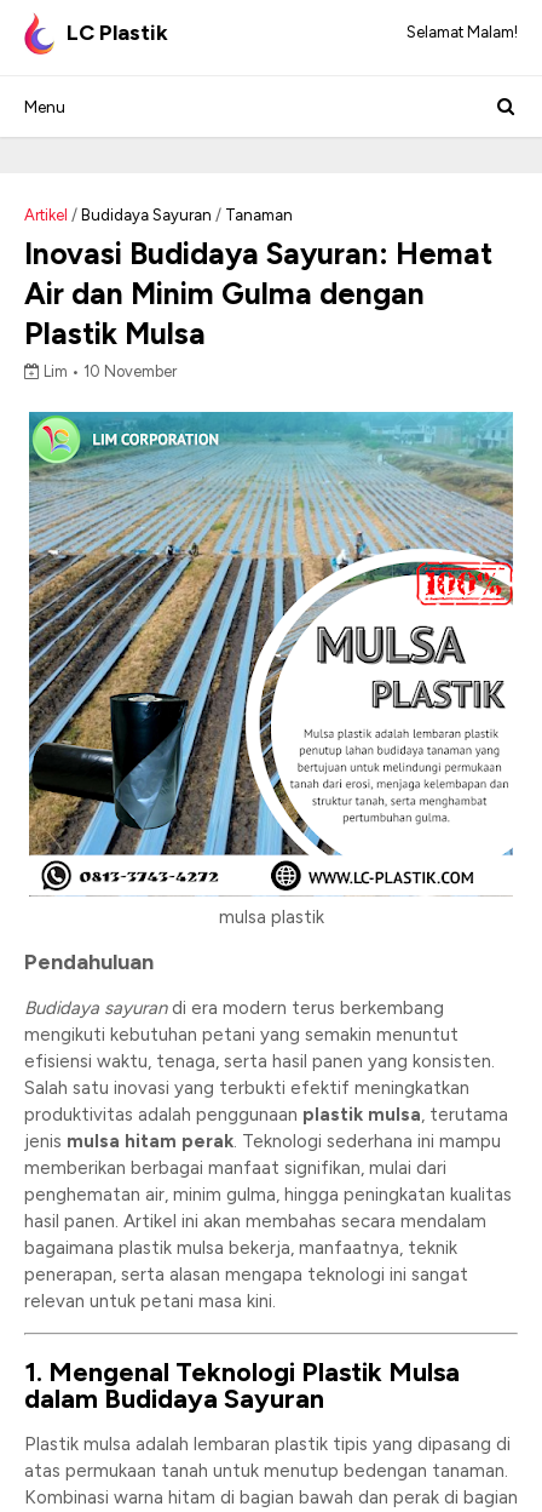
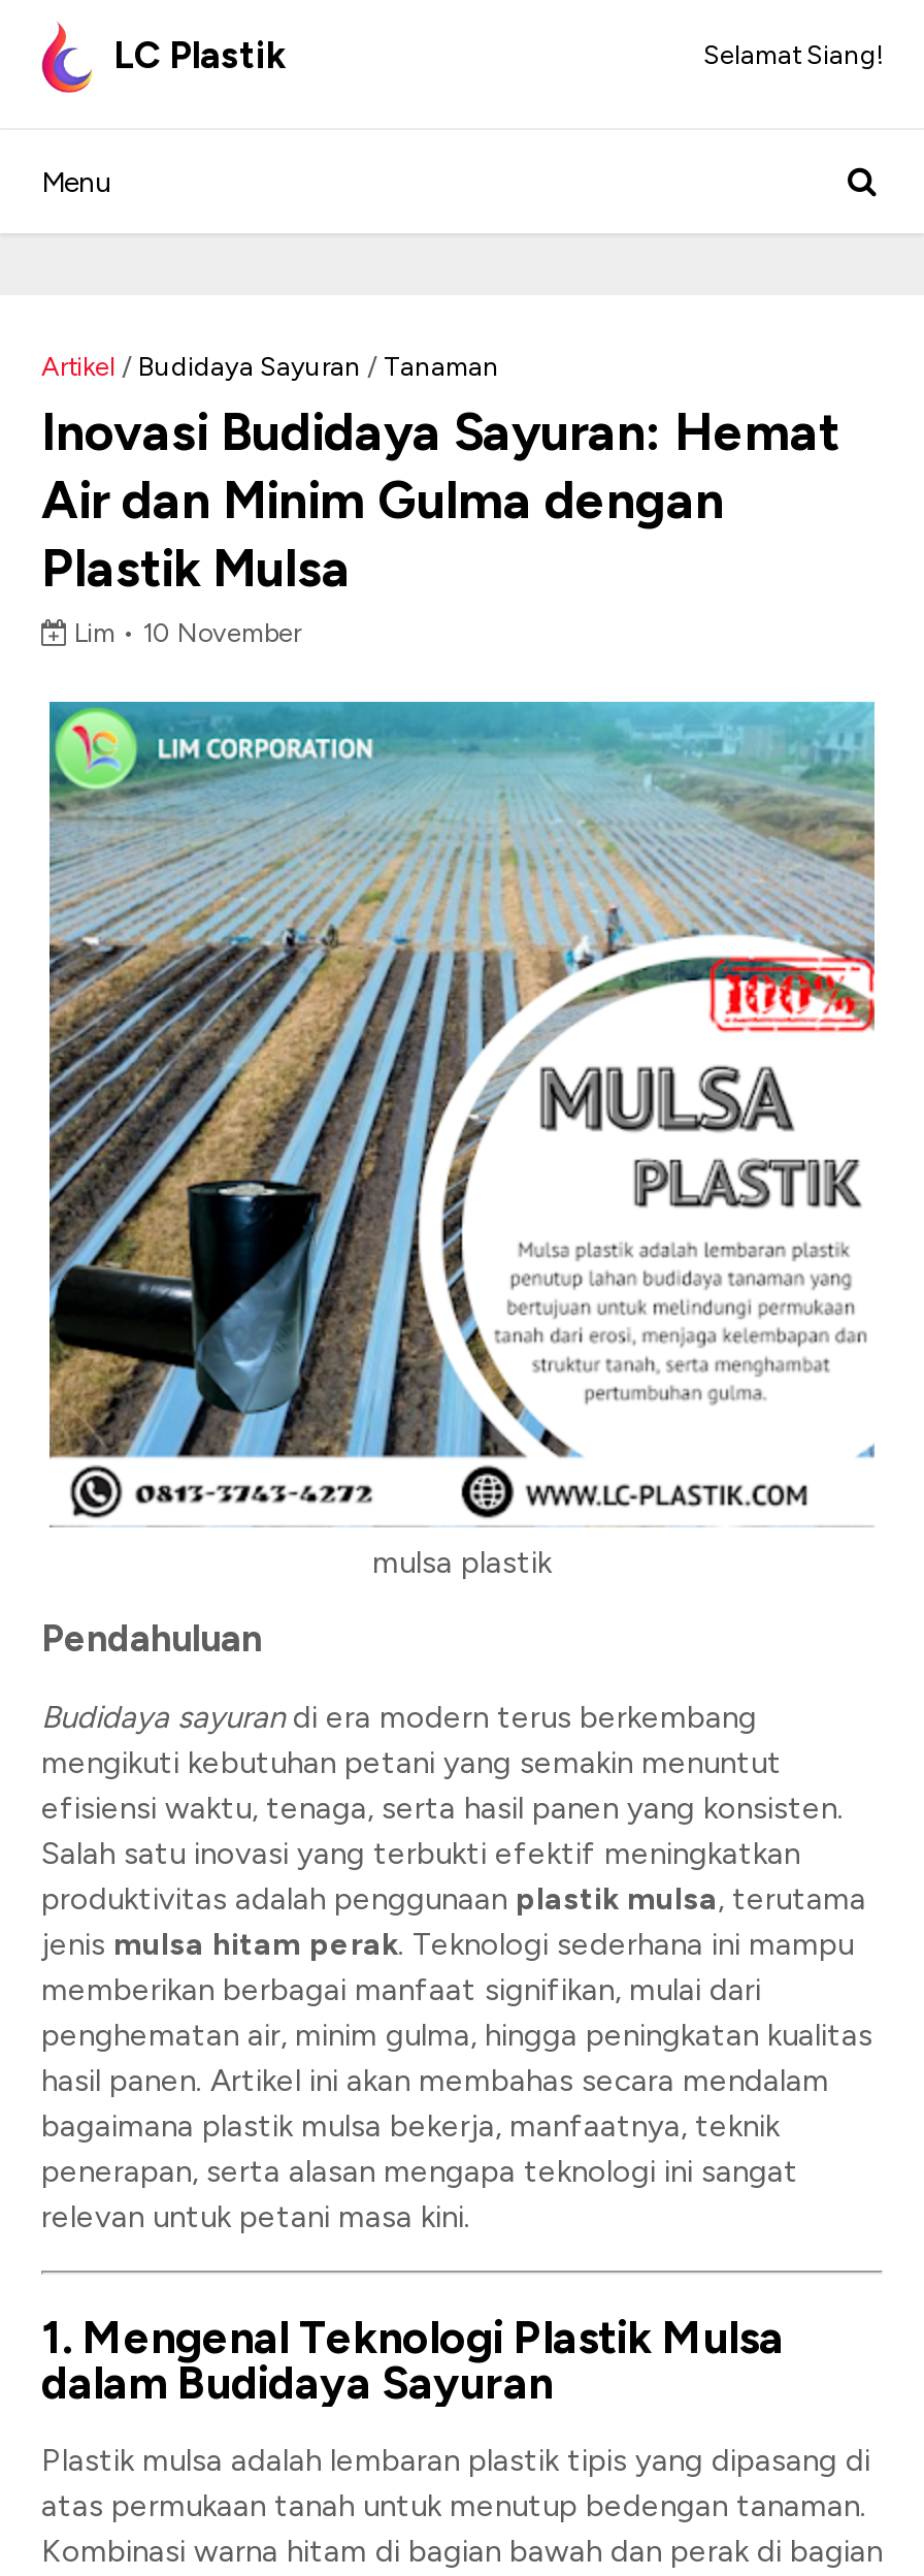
- Selamat Malam!
+ Selamat Siang!
